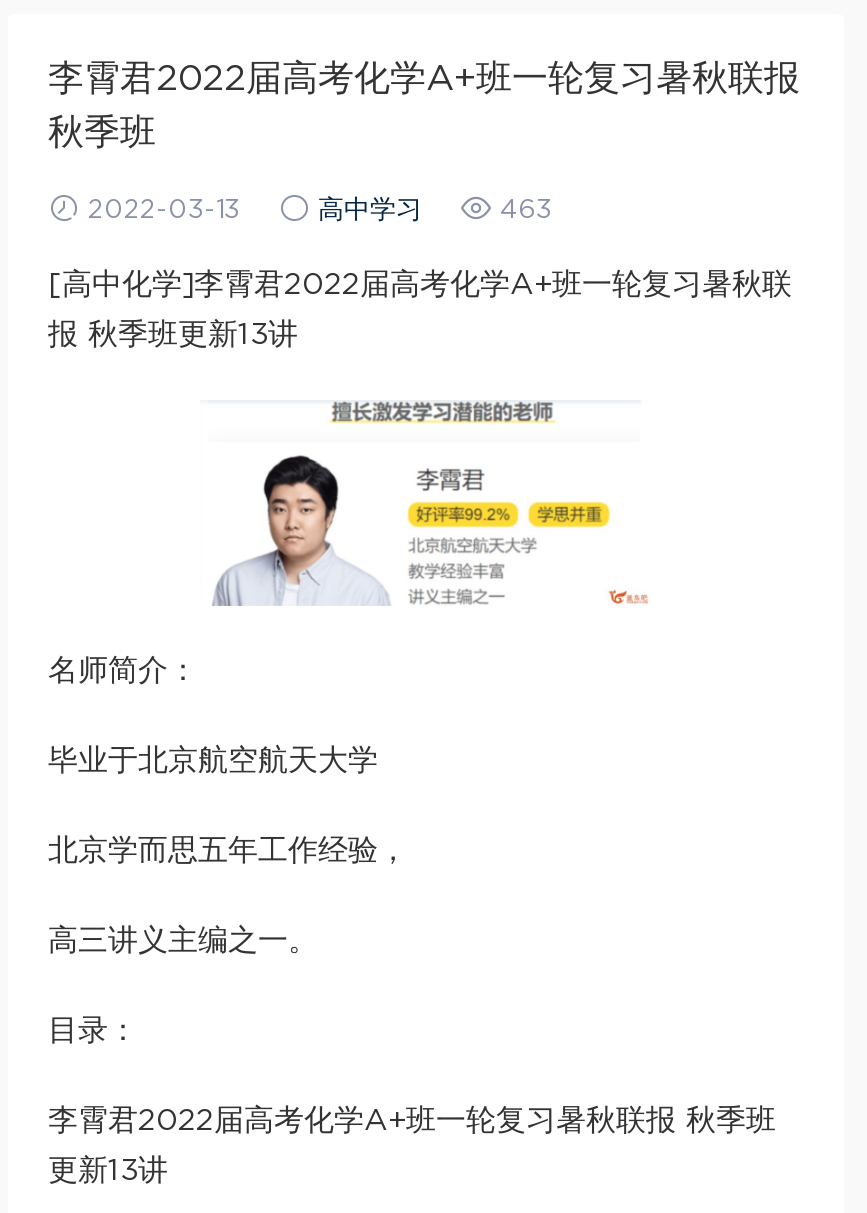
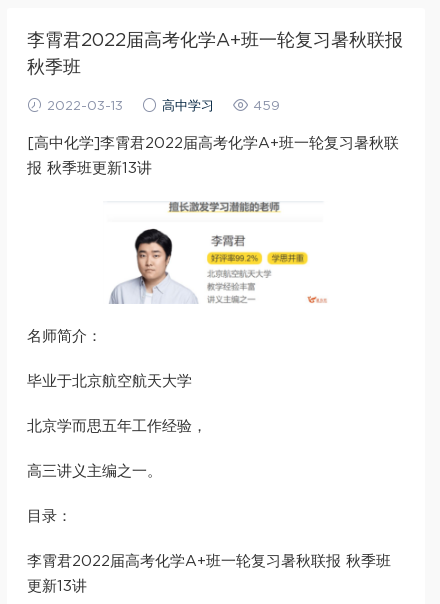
- 463
+ 459
